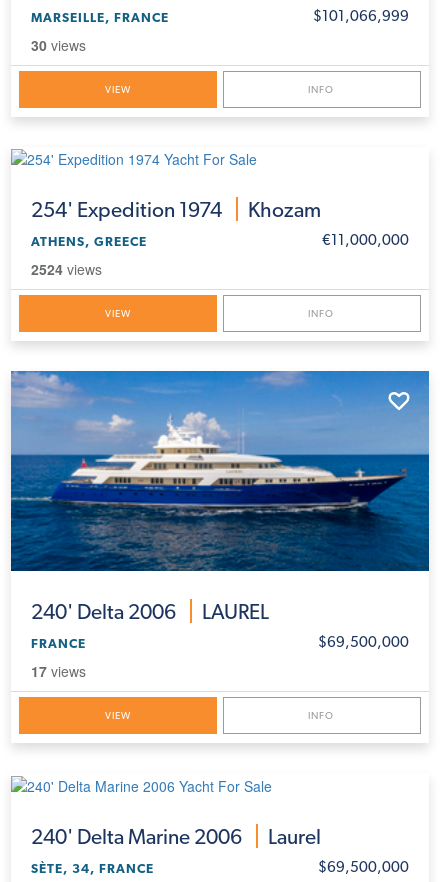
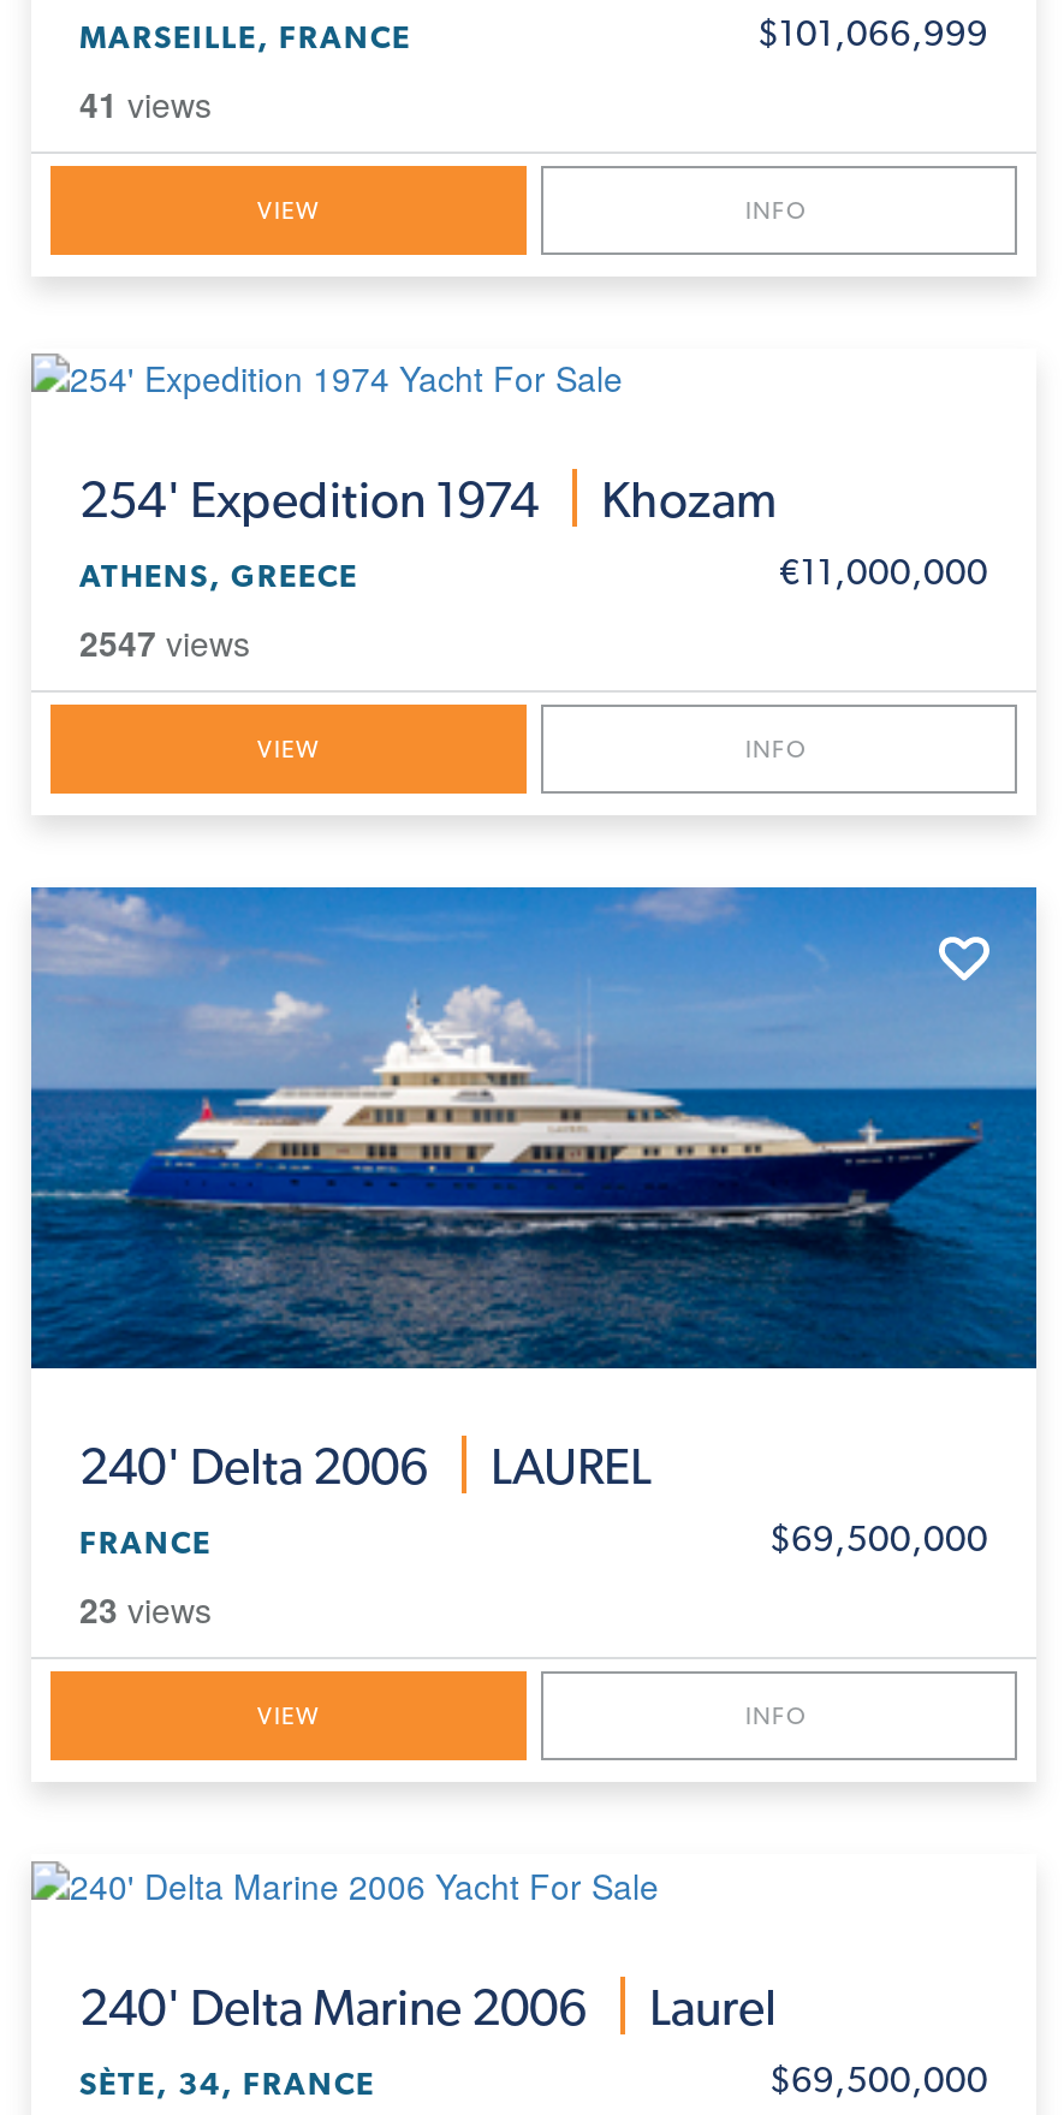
- 30 views
+ 41 views

- 2524 views
+ 2547 views

- 17 views
+ 23 views
